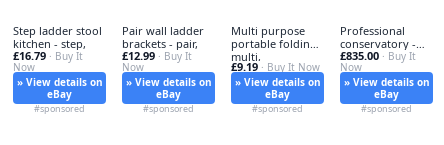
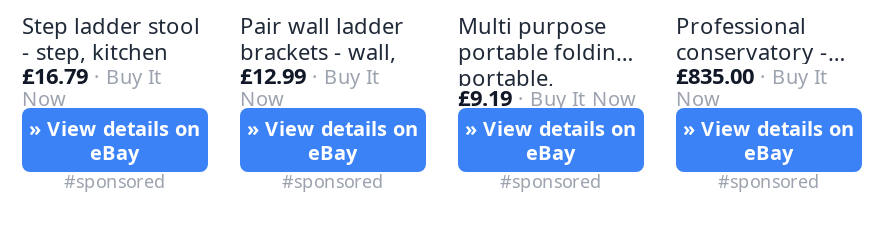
- kitchen - step,
+ - step, kitchen

- brackets - pair,
+ brackets - wall,

- multi,
+ portable,
